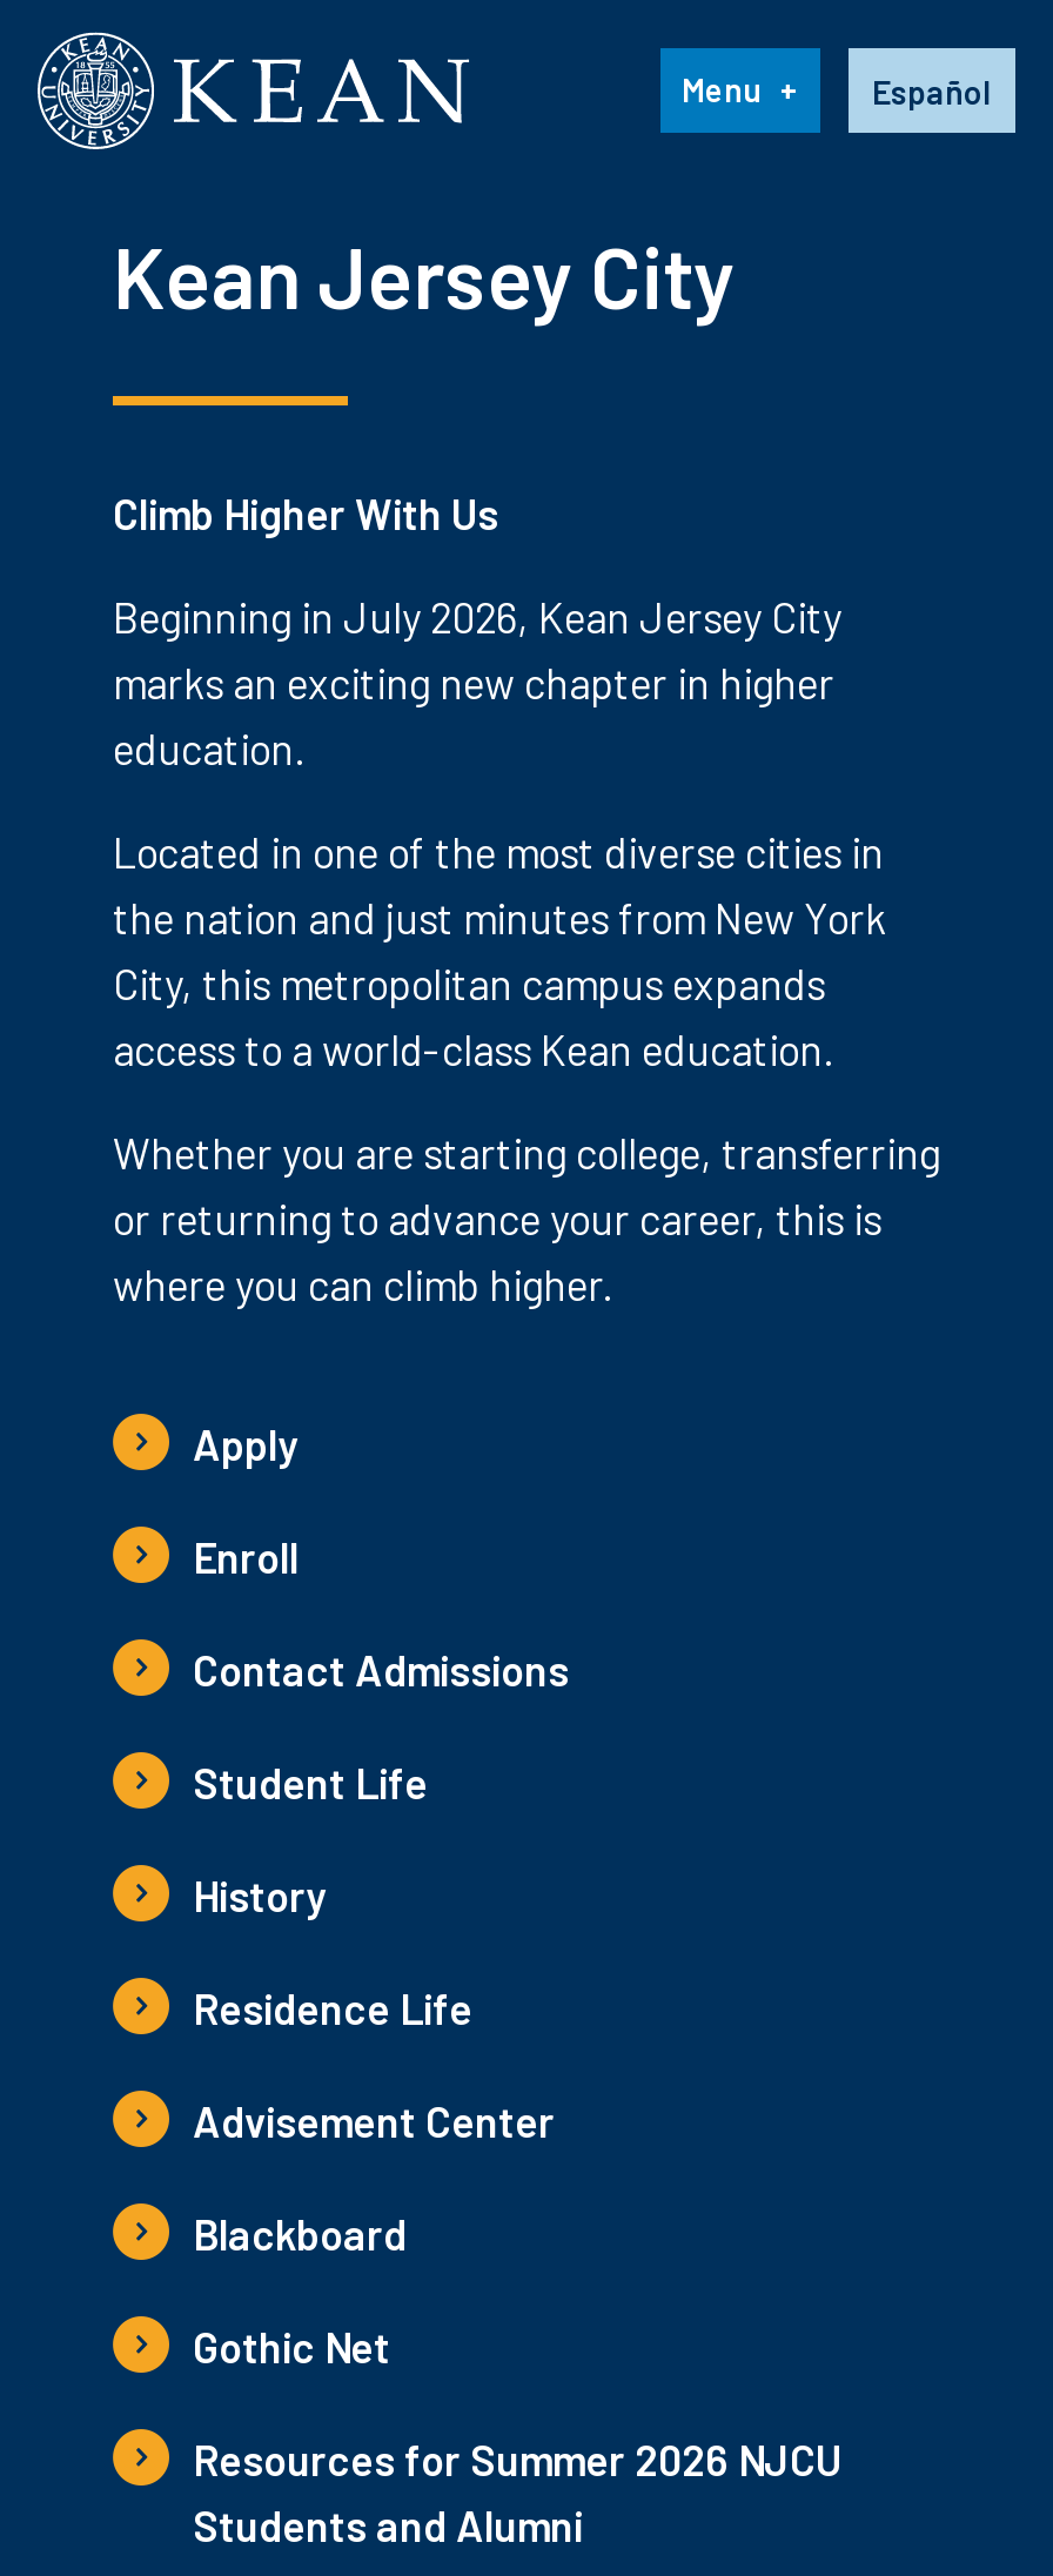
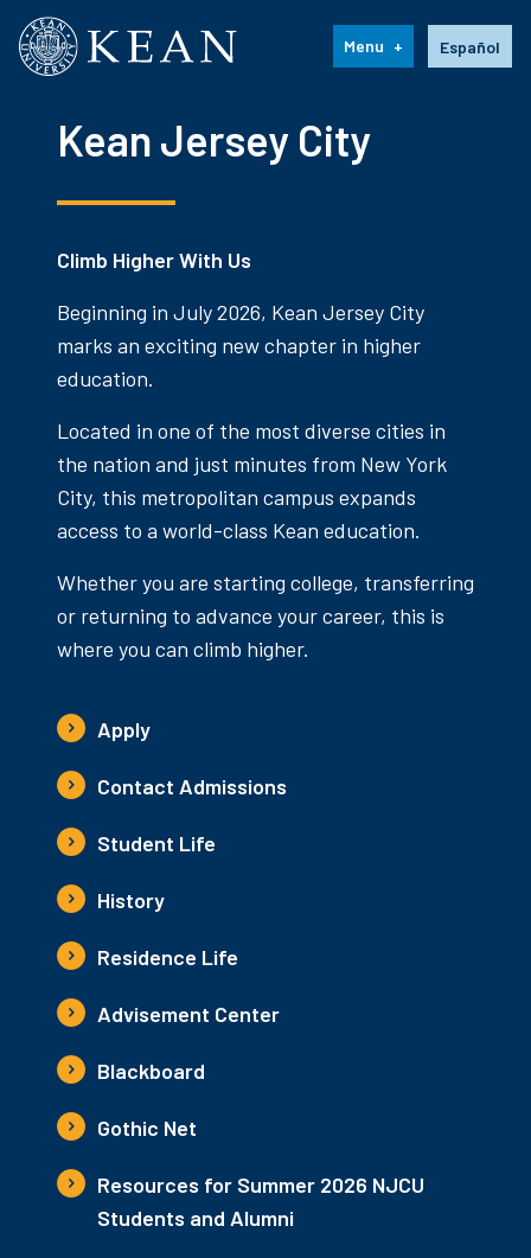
- Enroll
